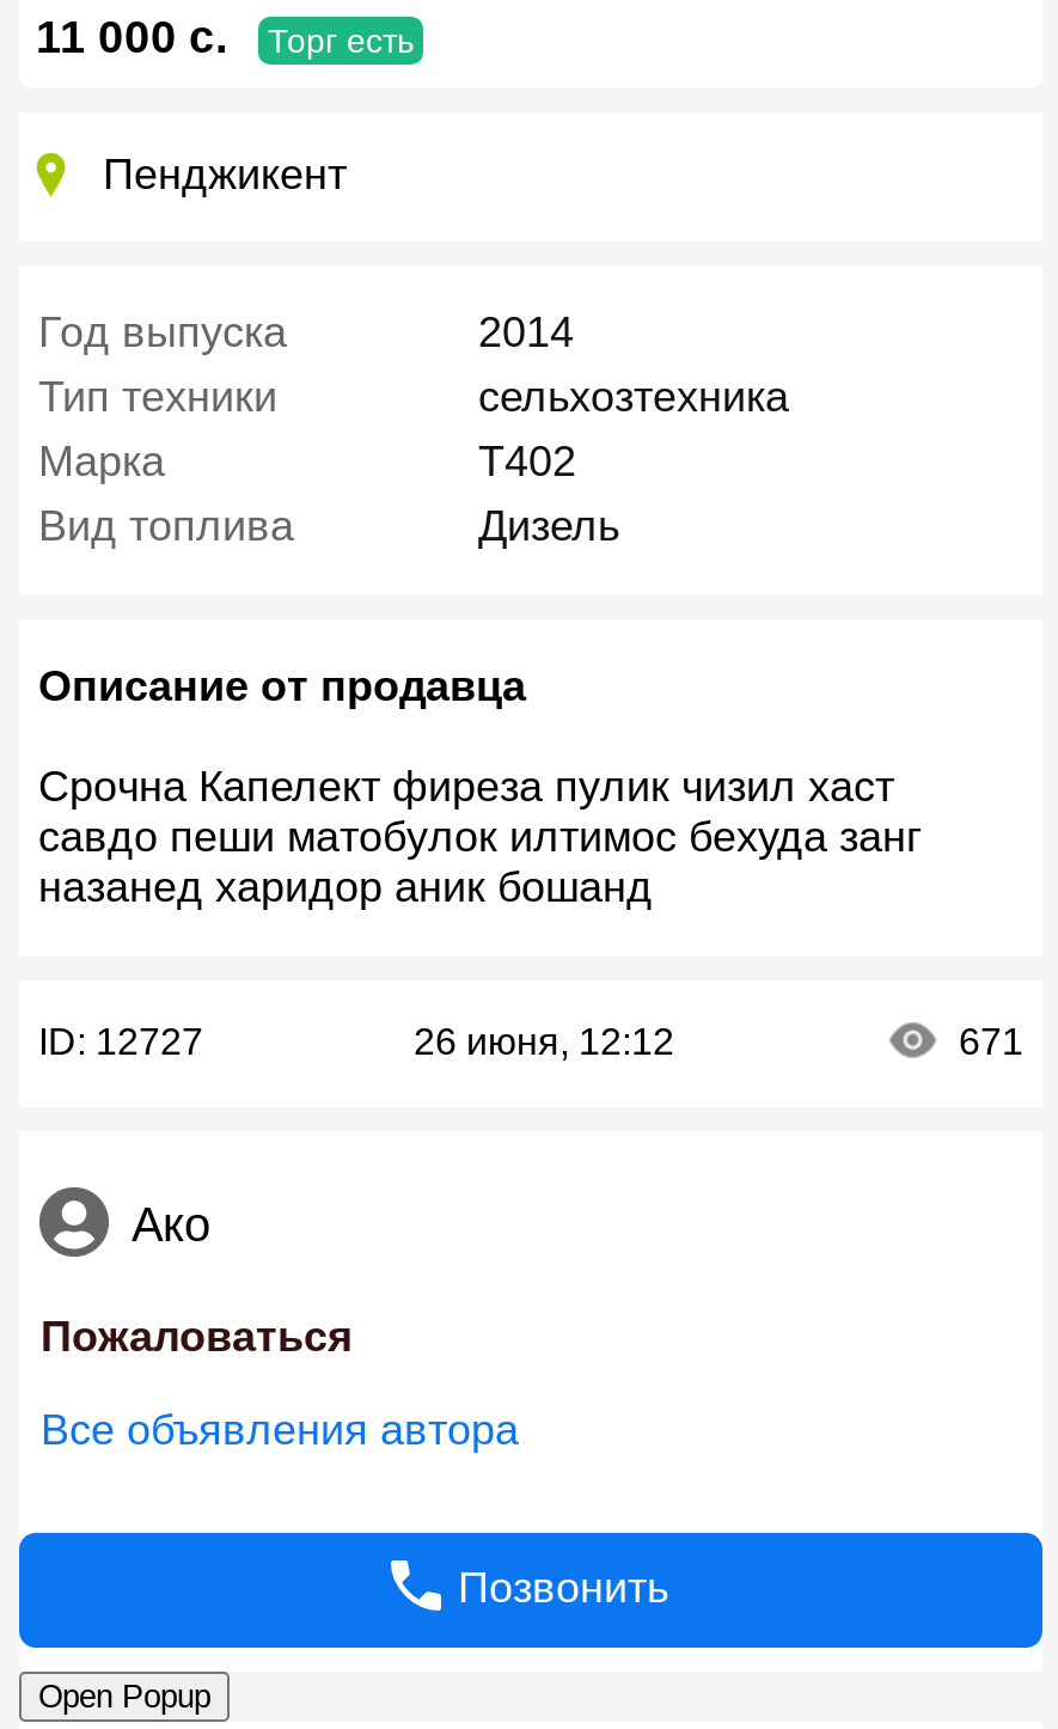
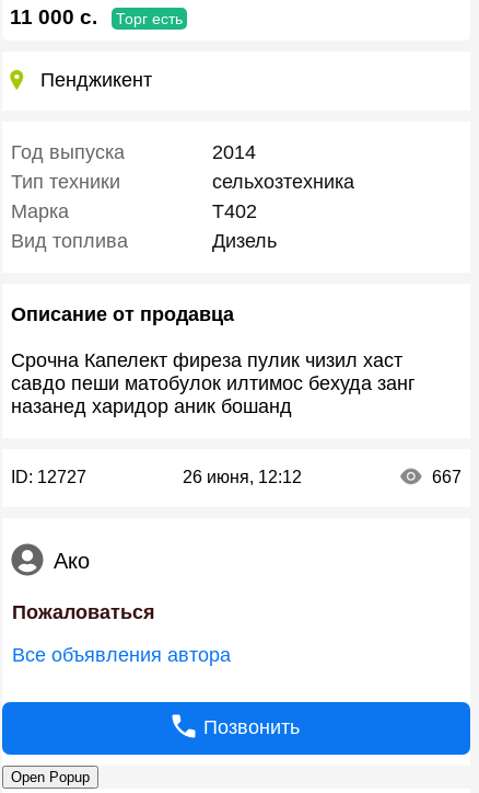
- 671
+ 667
